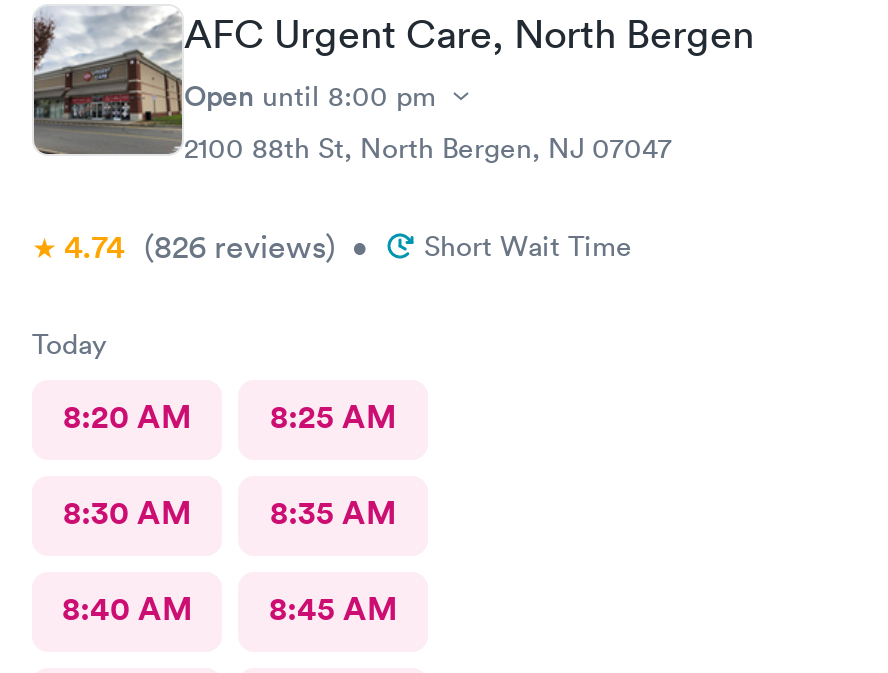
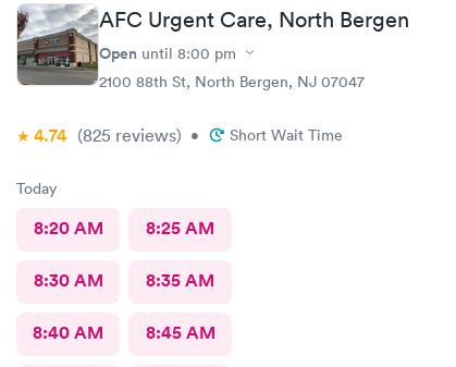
- 4.74 (826 reviews) • Short Wait Time
+ 4.74 (825 reviews) • Short Wait Time
